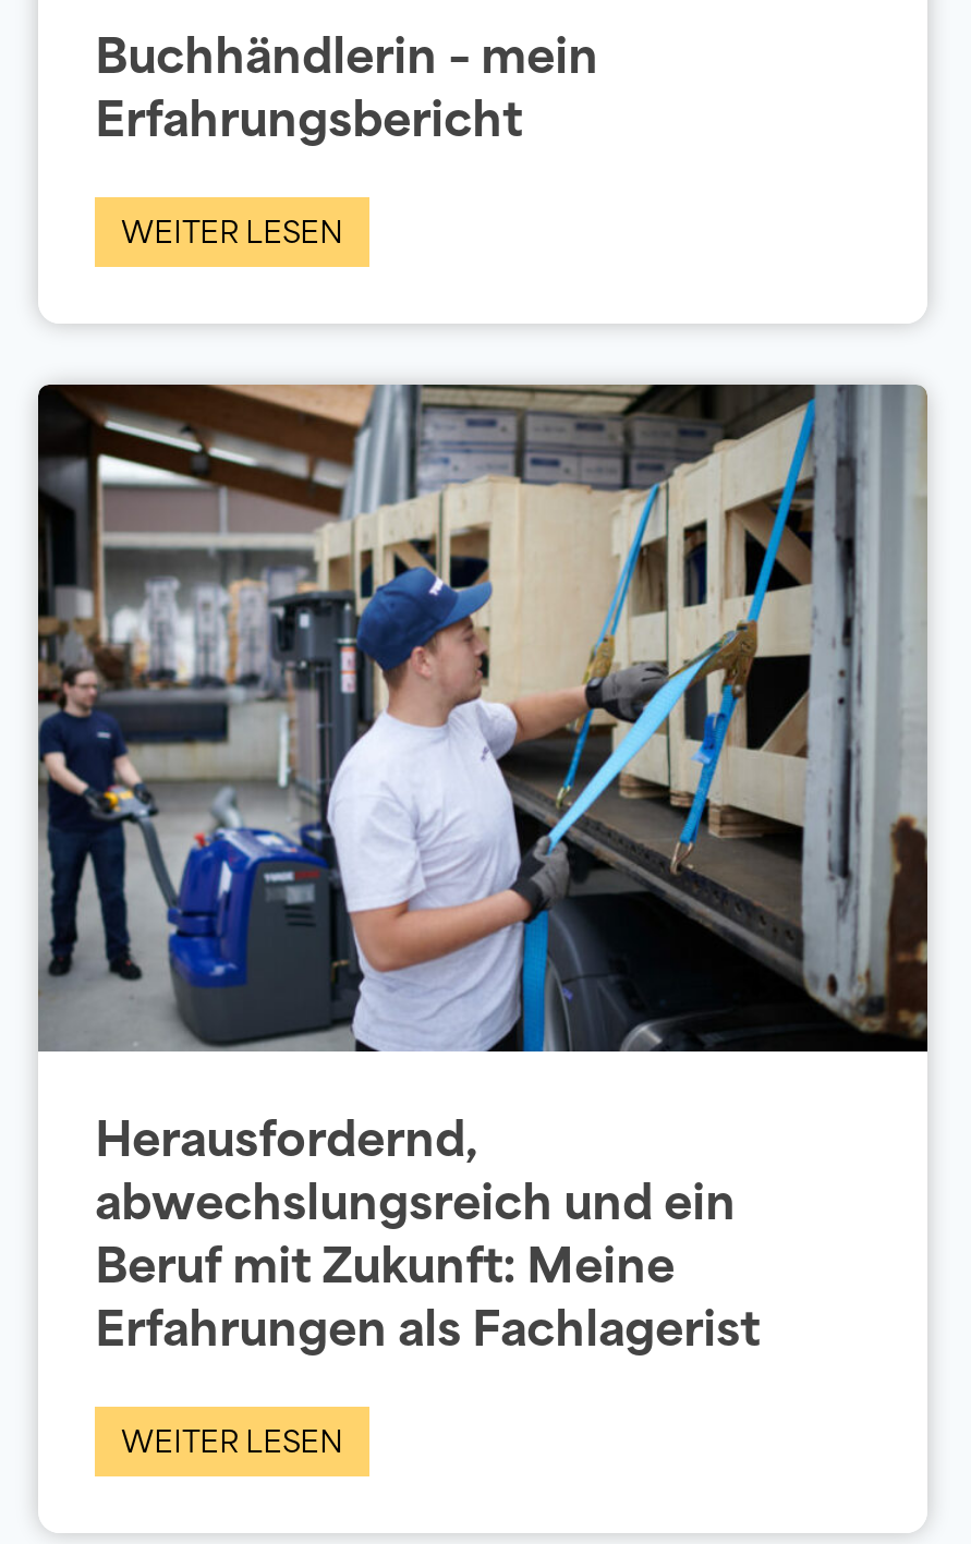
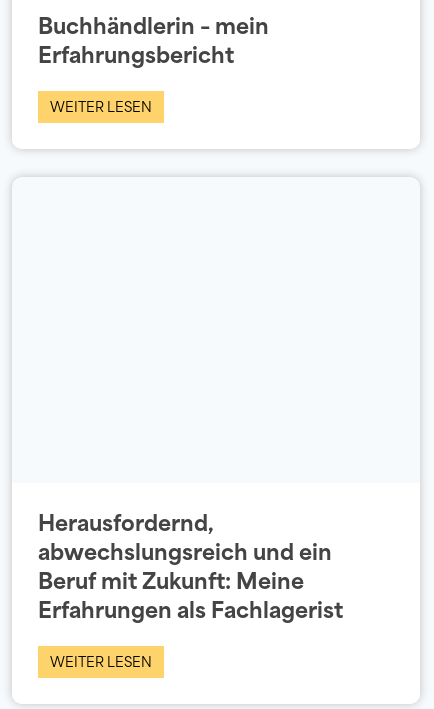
- [image]
